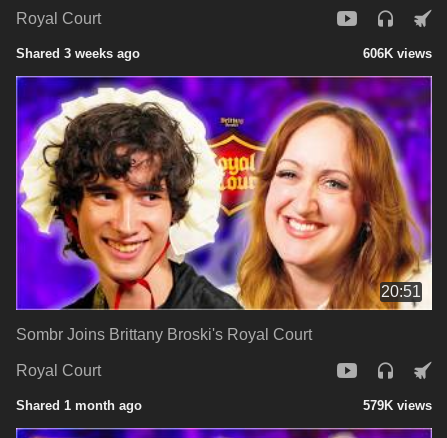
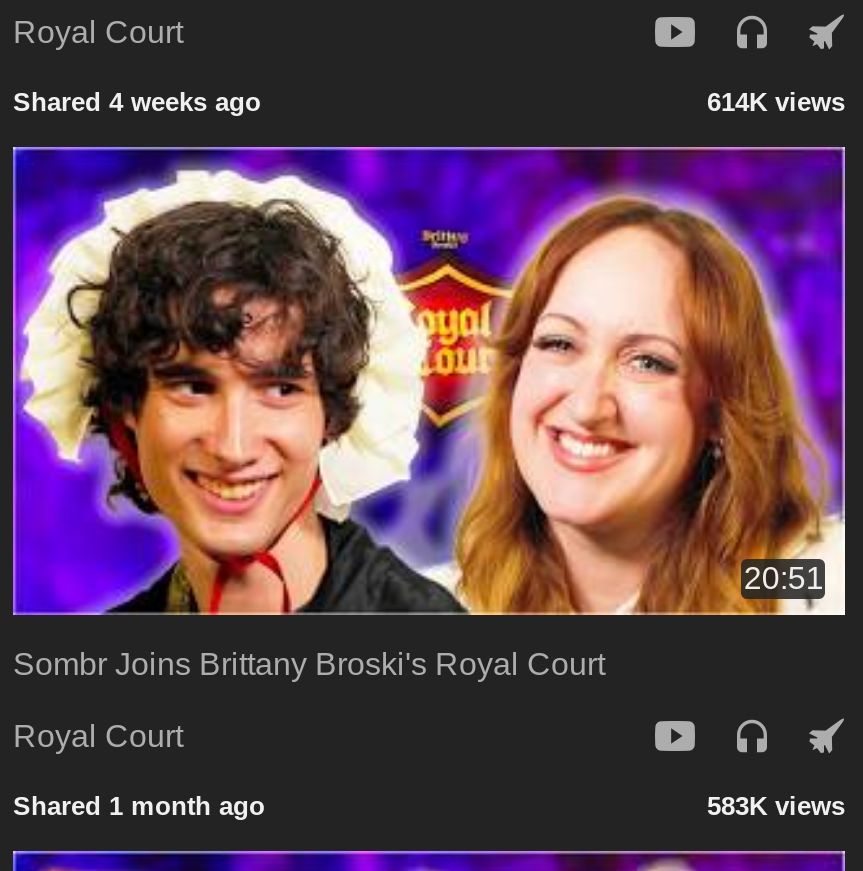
- Shared 3 weeks ago
+ Shared 4 weeks ago

- 606K views
+ 614K views

- 579K views
+ 583K views
